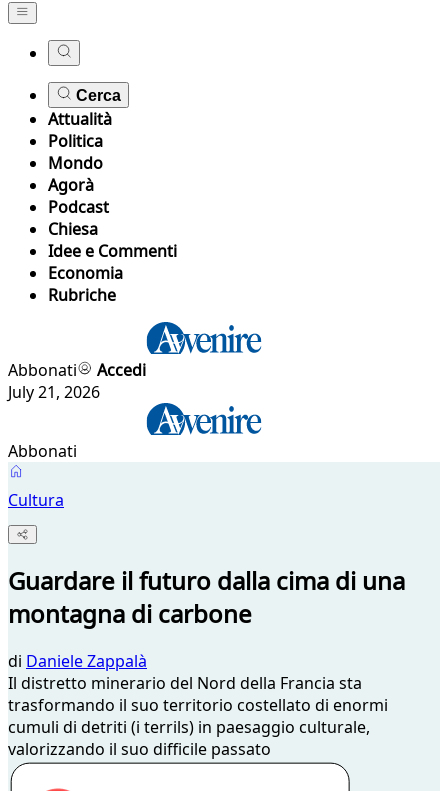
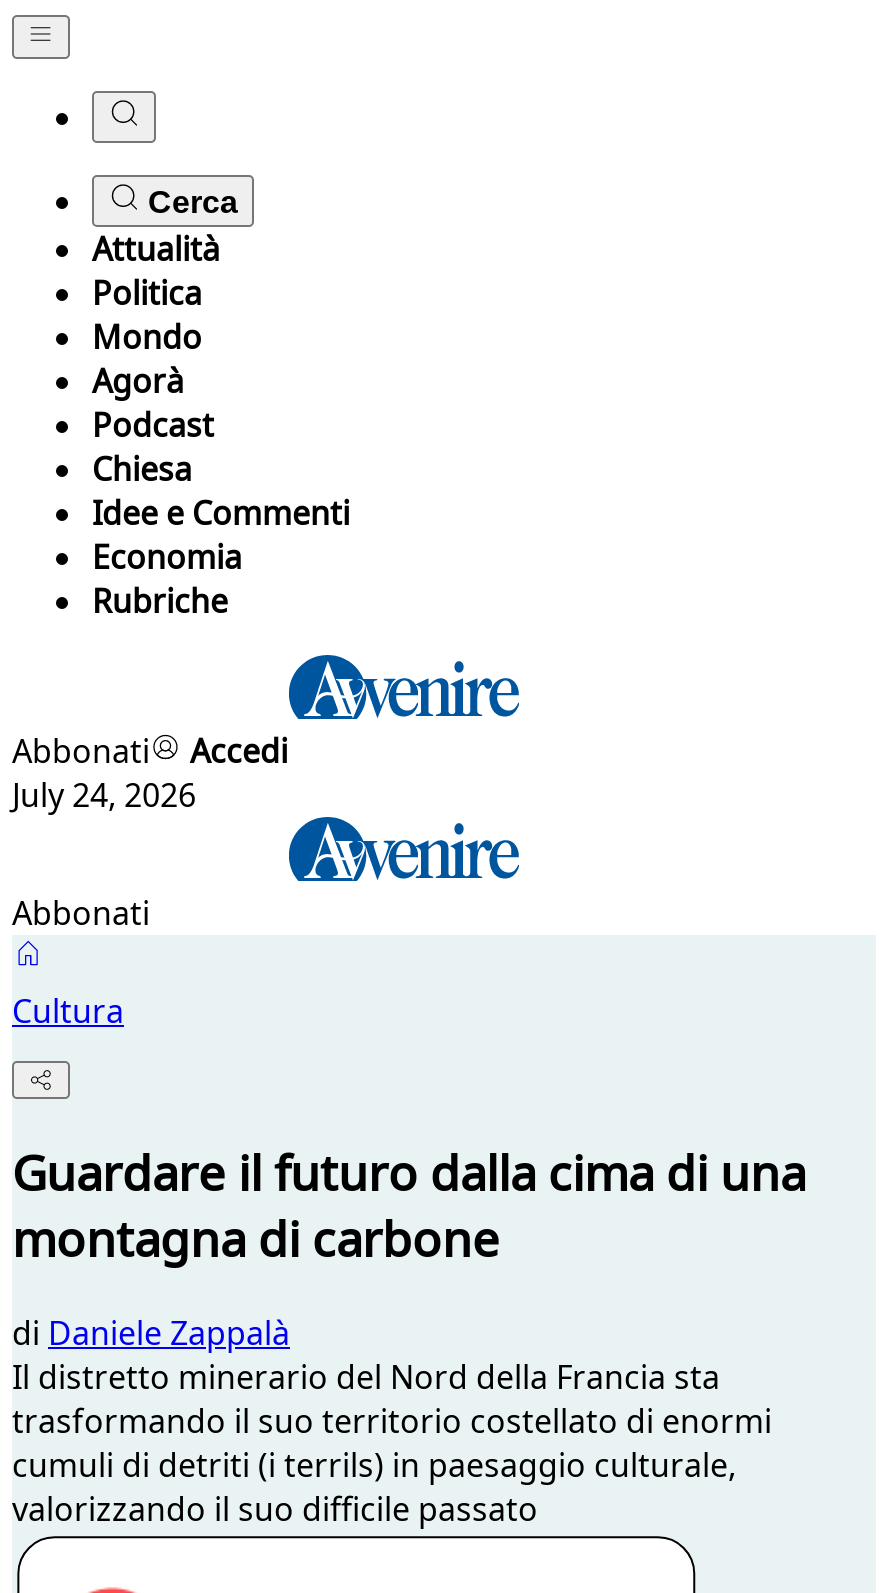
- July 21, 2026
+ July 24, 2026
